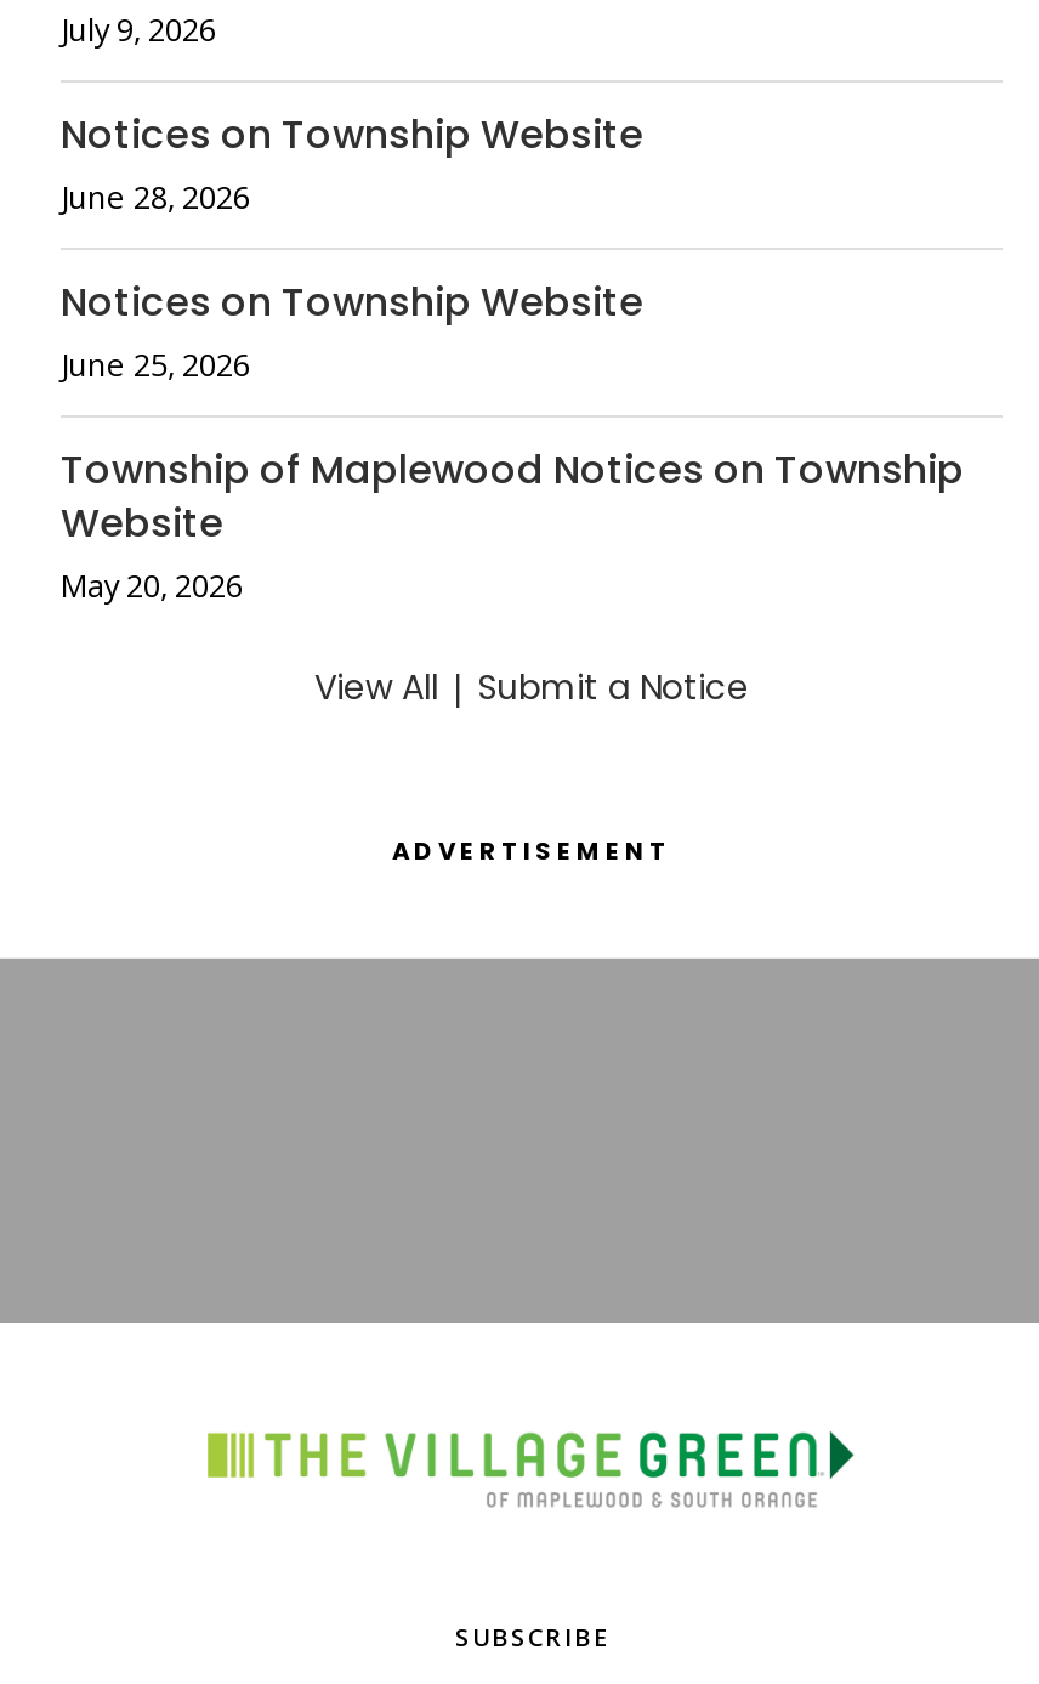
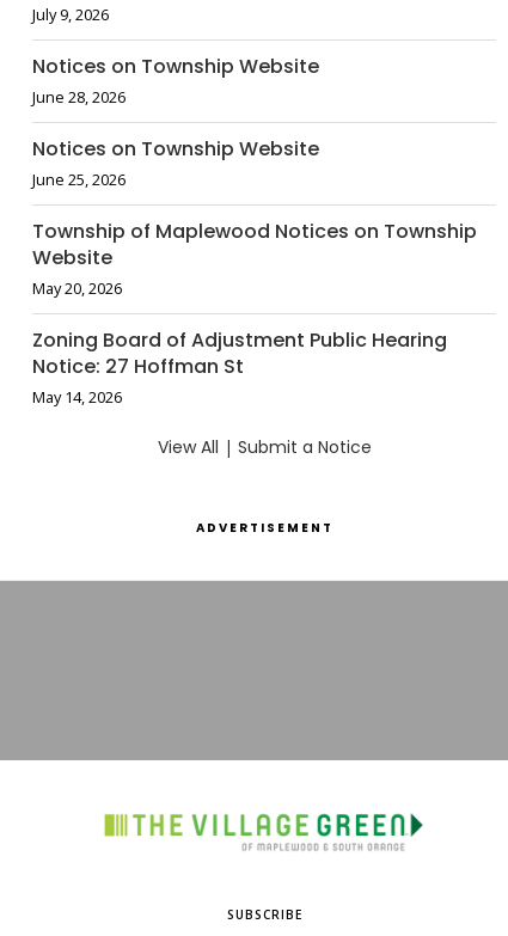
+ Zoning Board of Adjustment Public Hearing
+ Notice: 27 Hoffman St
+ May 14, 2026
